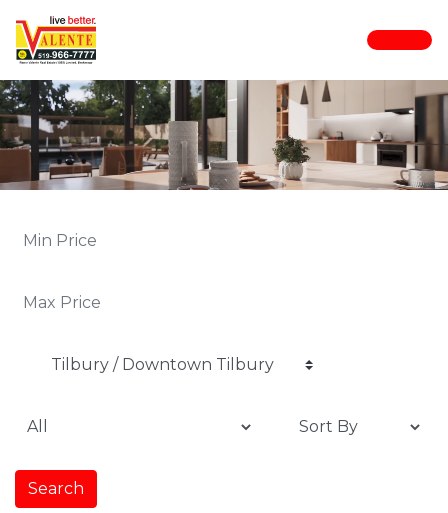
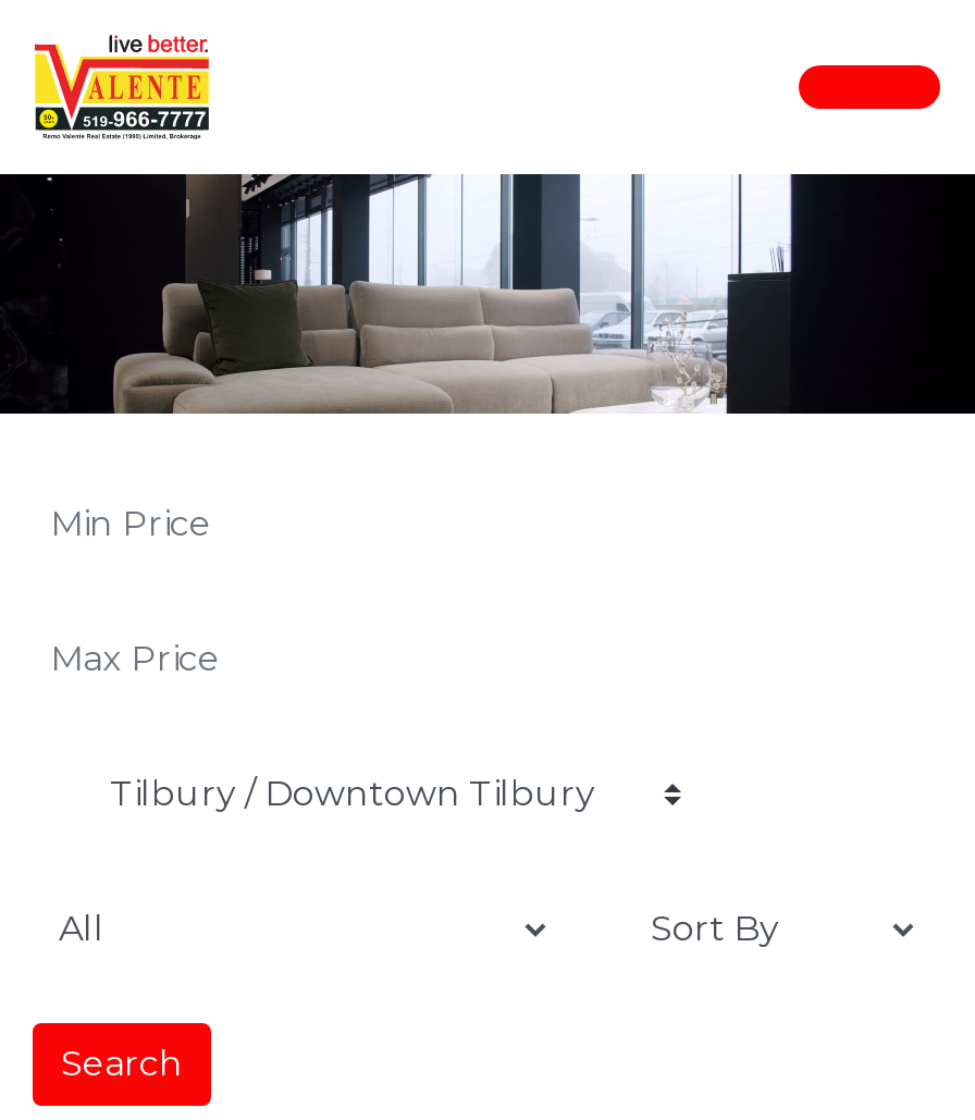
- [image]
+ [image]
